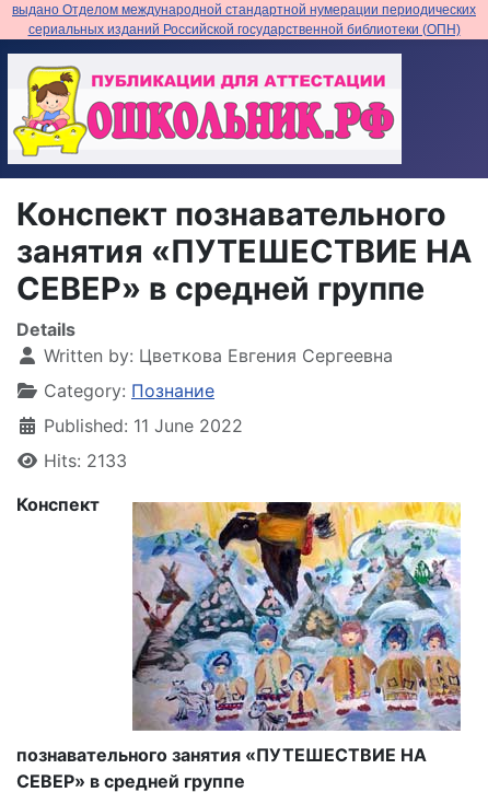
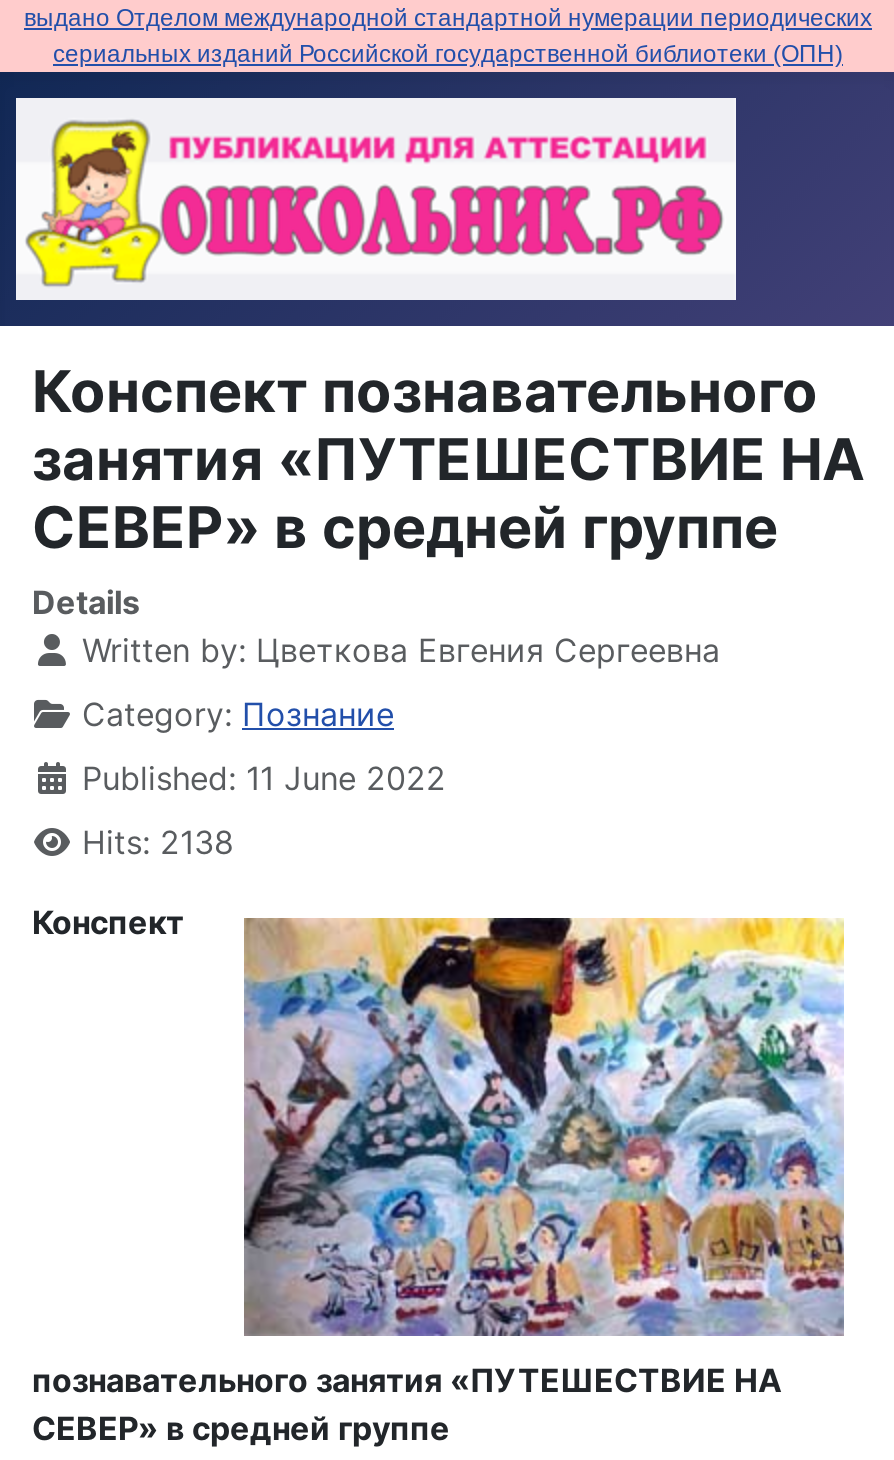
- Hits: 2133
+ Hits: 2138
